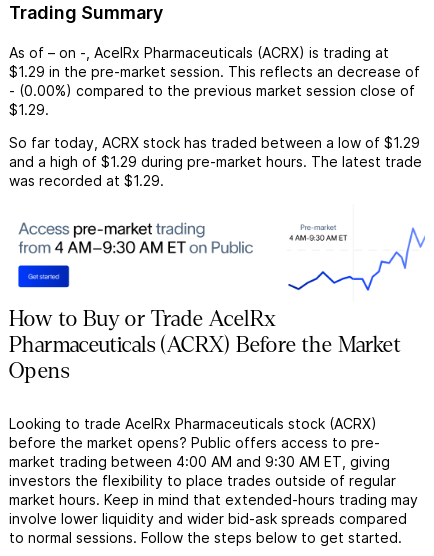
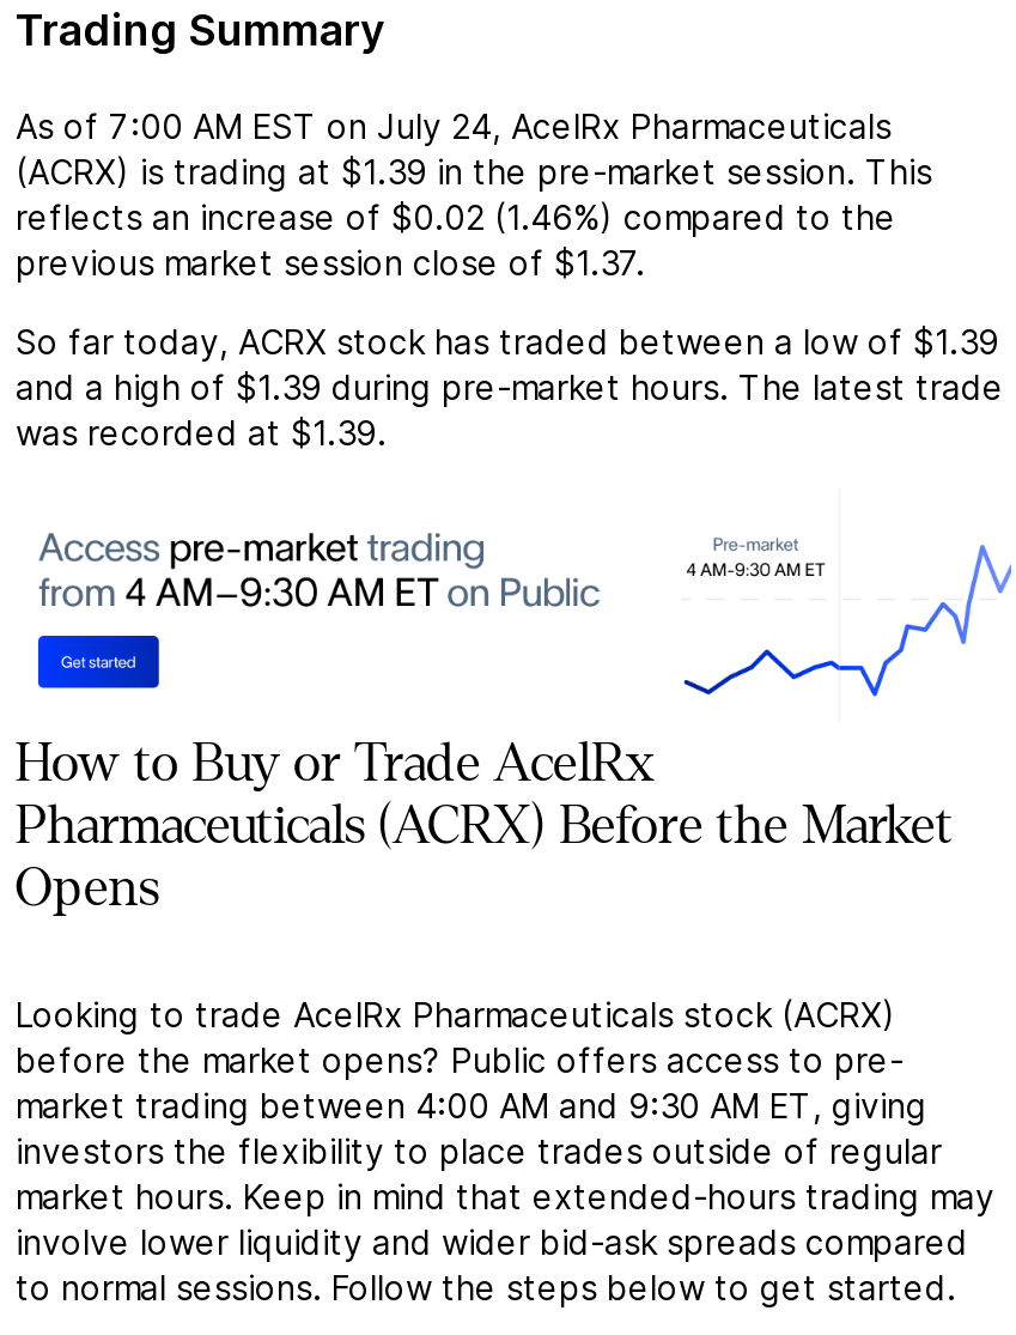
- As of – on -, AcelRx Pharmaceuticals (ACRX) is trading at
- $1.29 in the pre-market session. This reflects an decrease of
- - (0.00%) compared to the previous market session close of
- $1.29.
+ As of 7:00 AM EST on July 24, AcelRx Pharmaceuticals
+ (ACRX) is trading at $1.39 in the pre-market session. This
+ reflects an increase of $0.02 (1.46%) compared to the
+ previous market session close of $1.37.

- So far today, ACRX stock has traded between a low of $1.29
- and a high of $1.29 during pre-market hours. The latest trade
- was recorded at $1.29.
+ So far today, ACRX stock has traded between a low of $1.39
+ and a high of $1.39 during pre-market hours. The latest trade
+ was recorded at $1.39.
